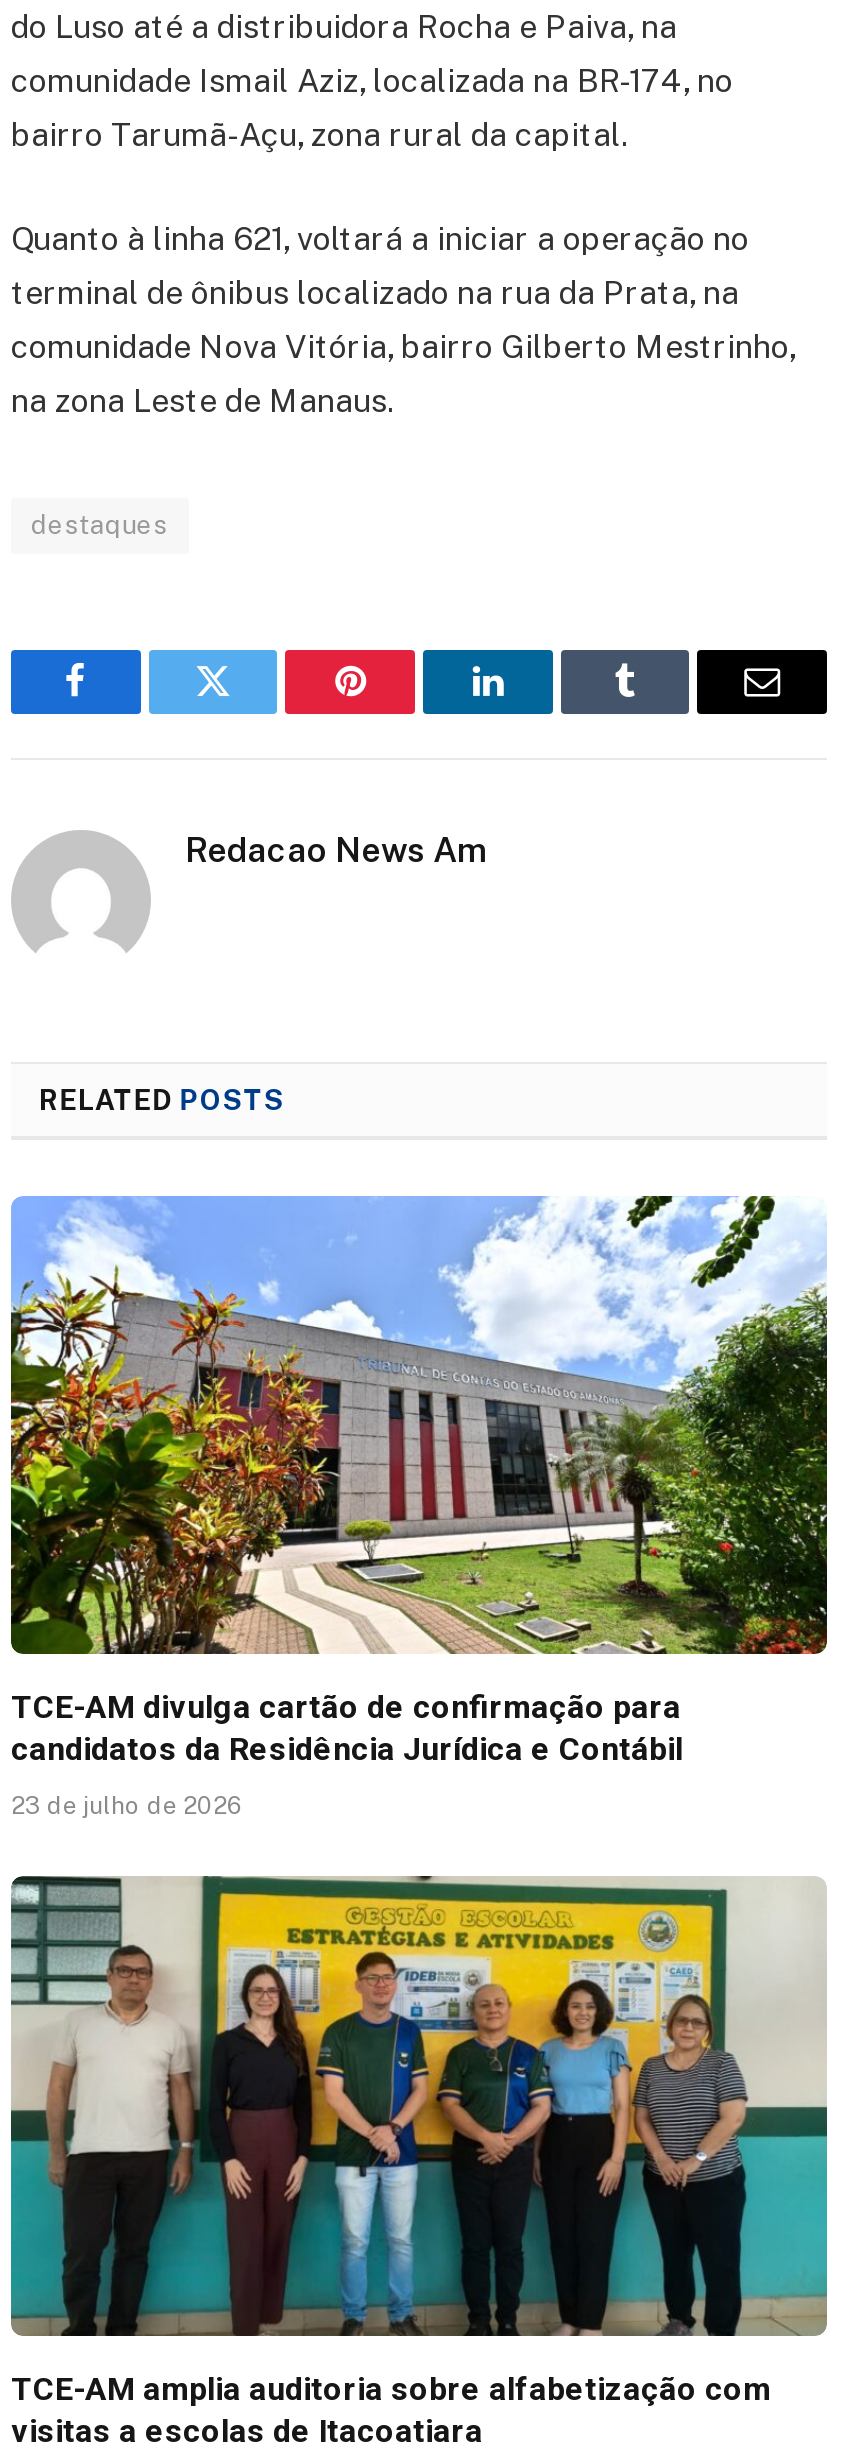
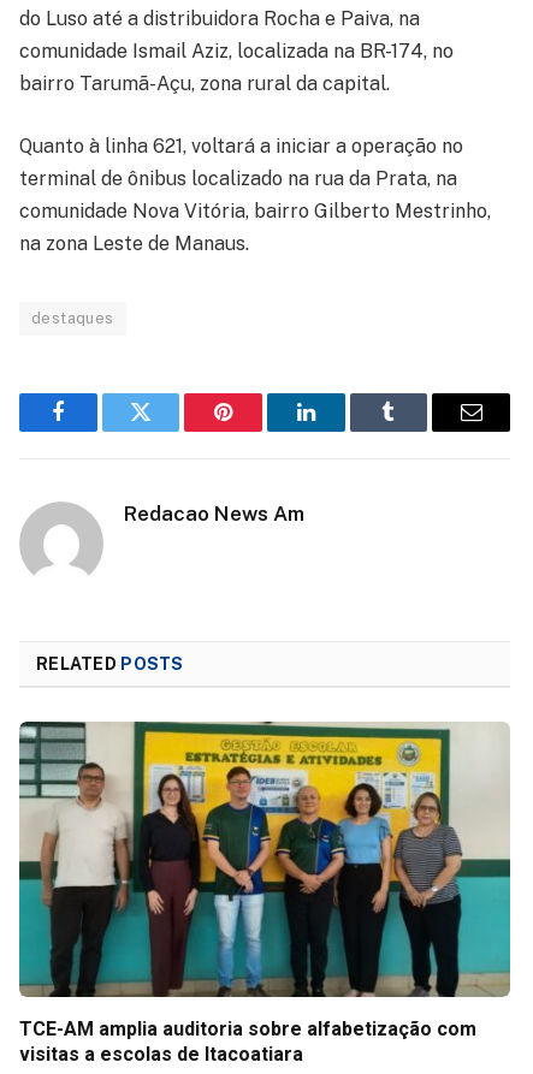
- [image]
- TCE-AM divulga cartão de confirmação para
- candidatos da Residência Jurídica e Contábil
- 23 de julho de 2026
